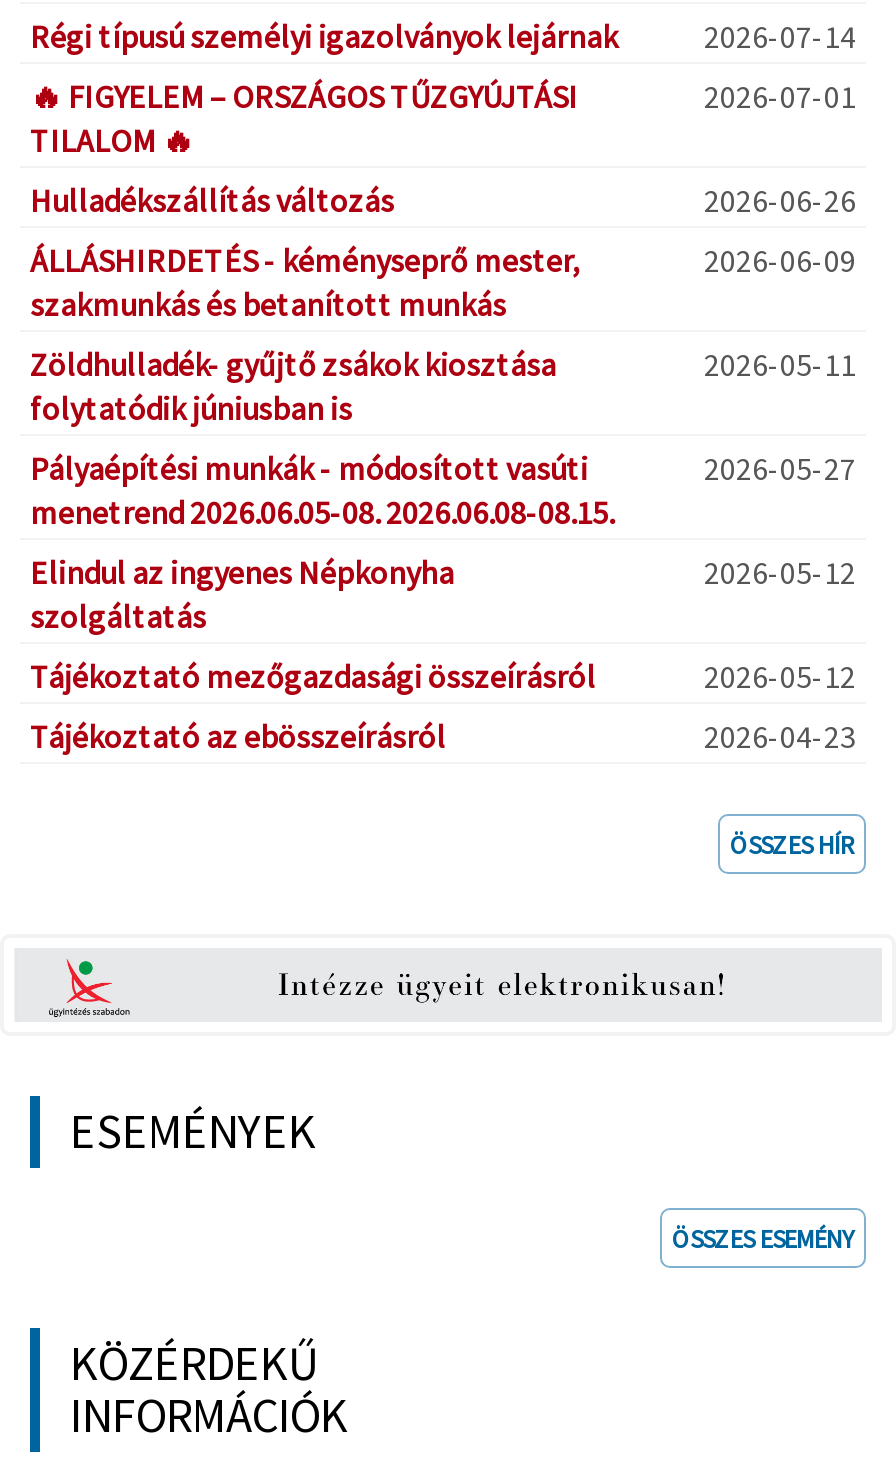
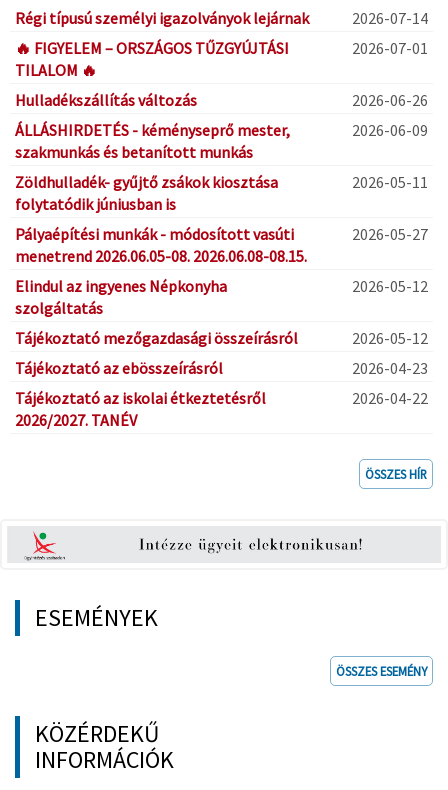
+ Tájékoztató az iskolai étkeztetésről
+ 2026/2027. TANÉV

+ 2026-04-22
